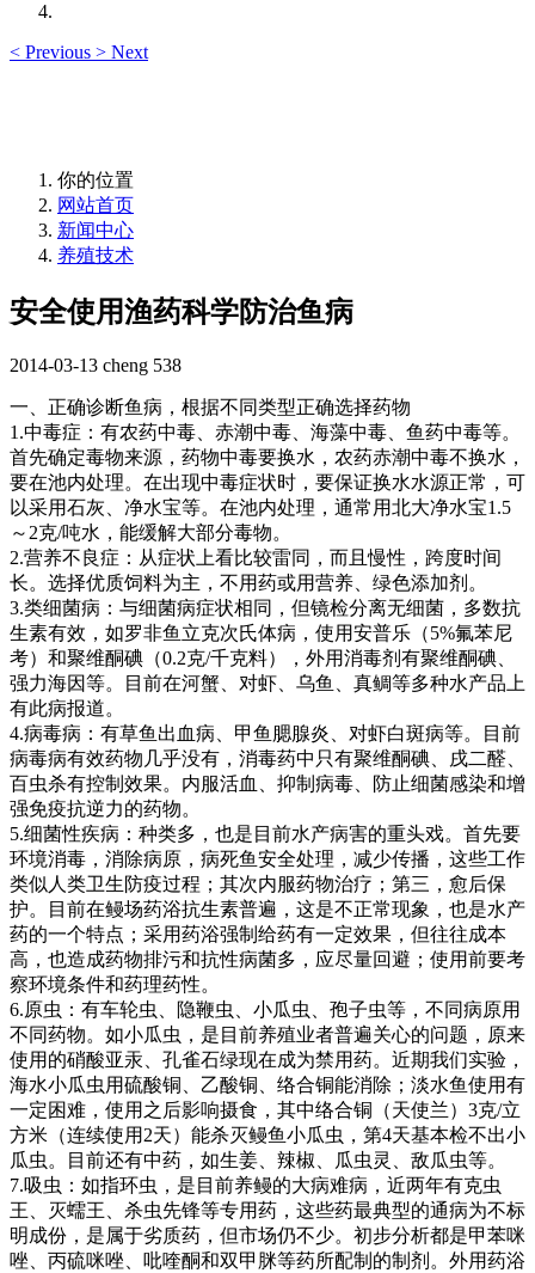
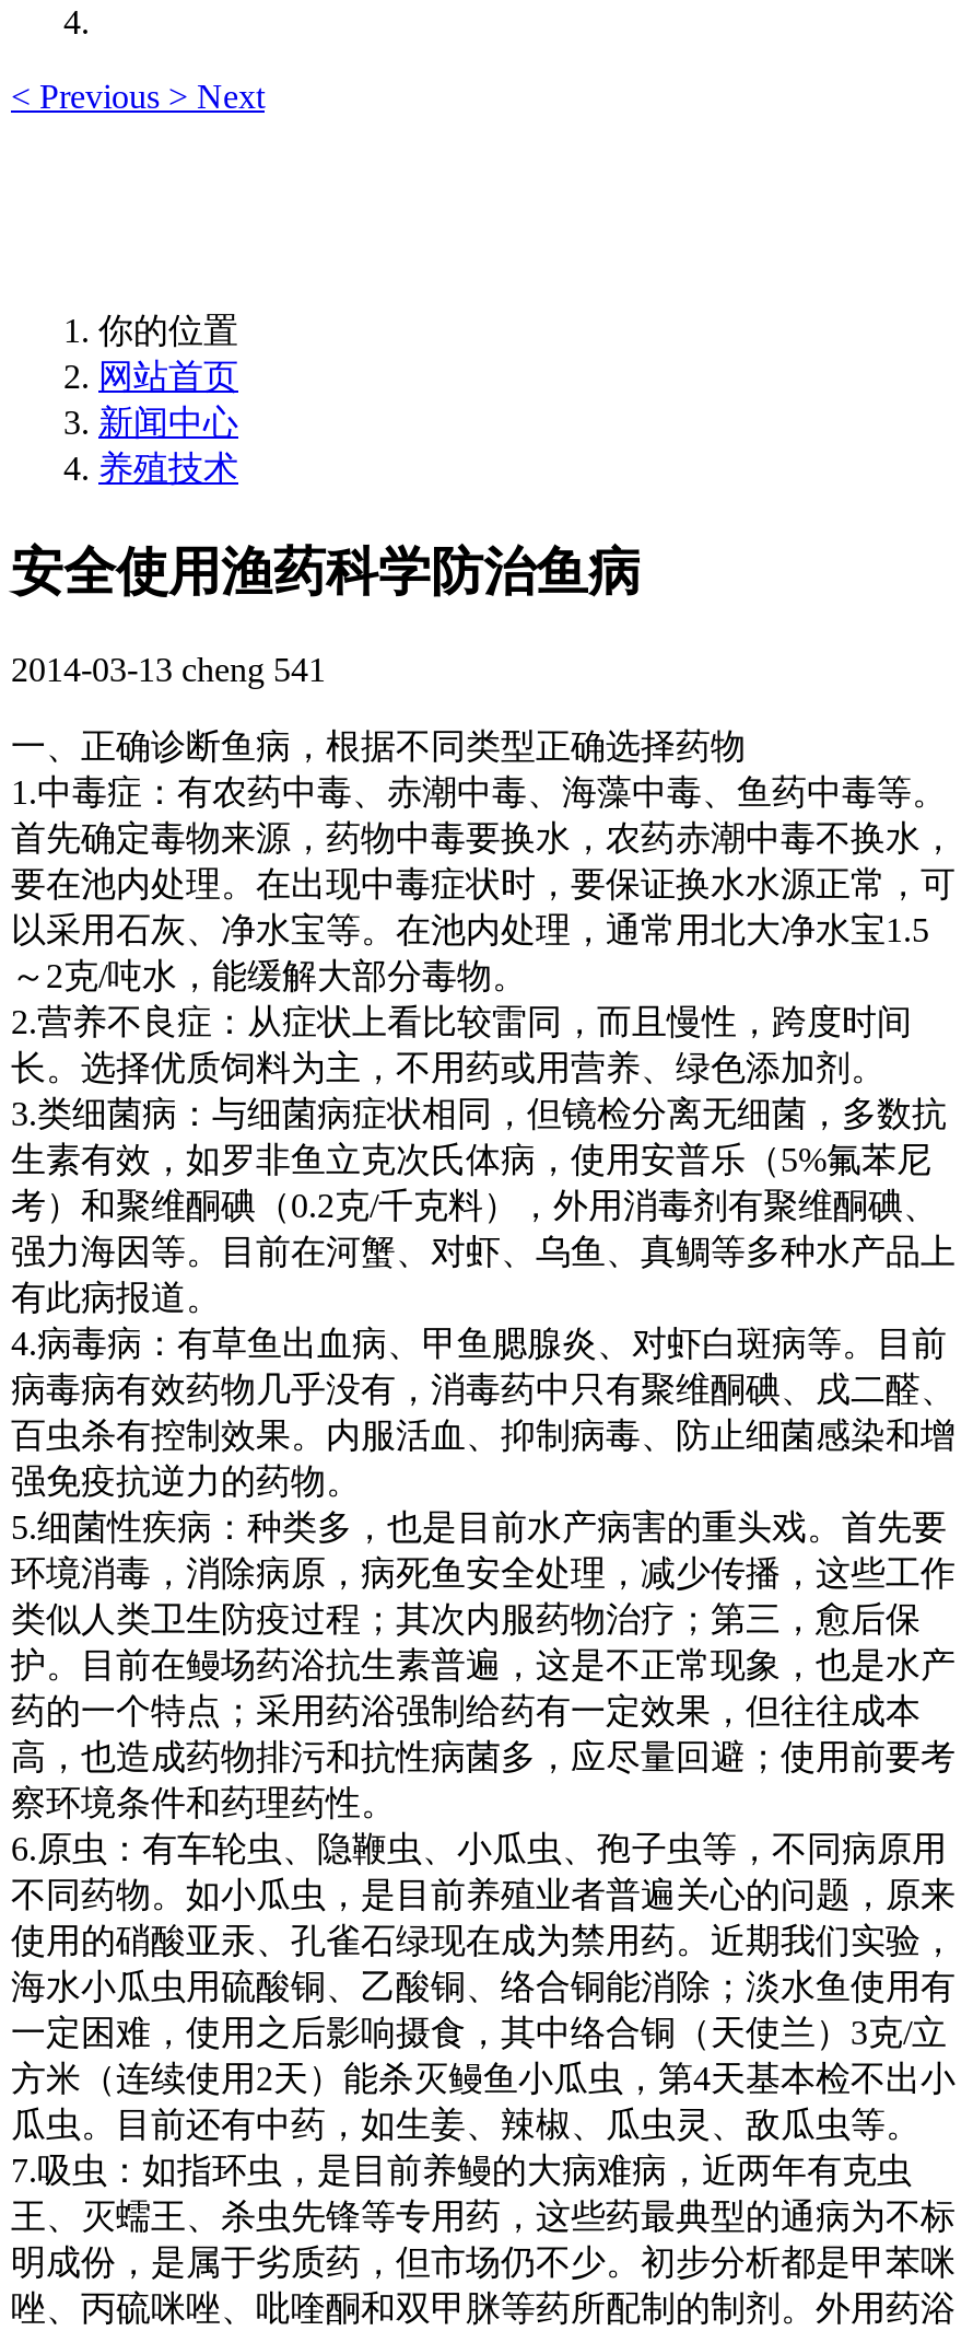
- 2014-03-13 cheng 538
+ 2014-03-13 cheng 541
